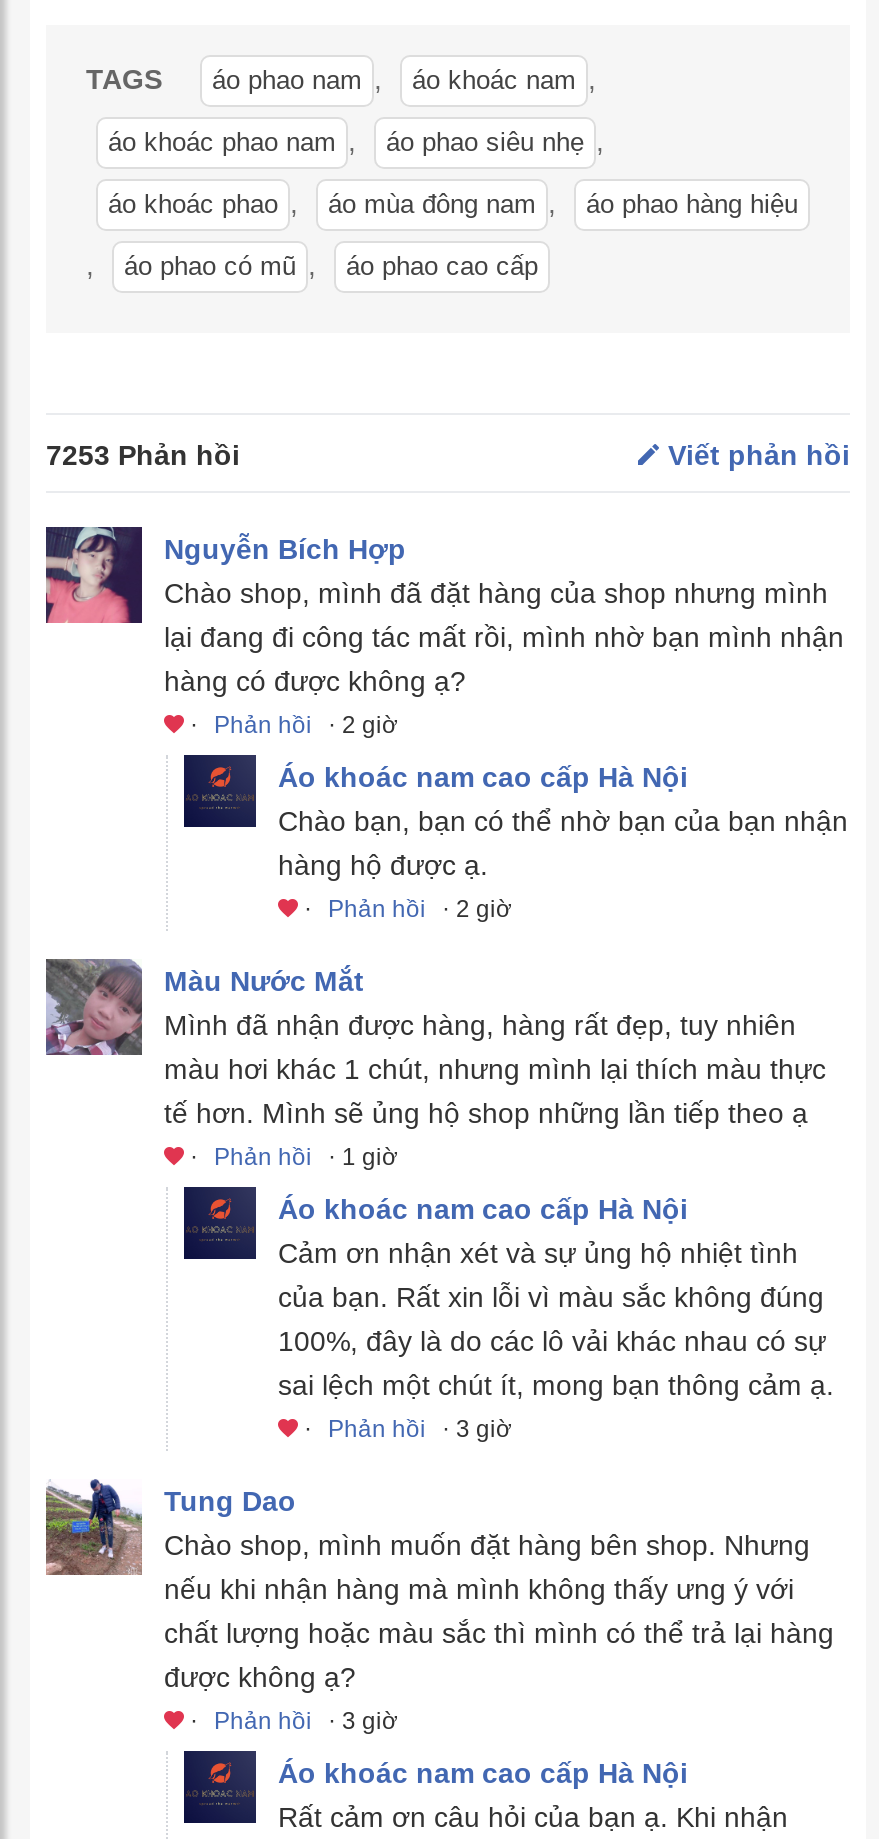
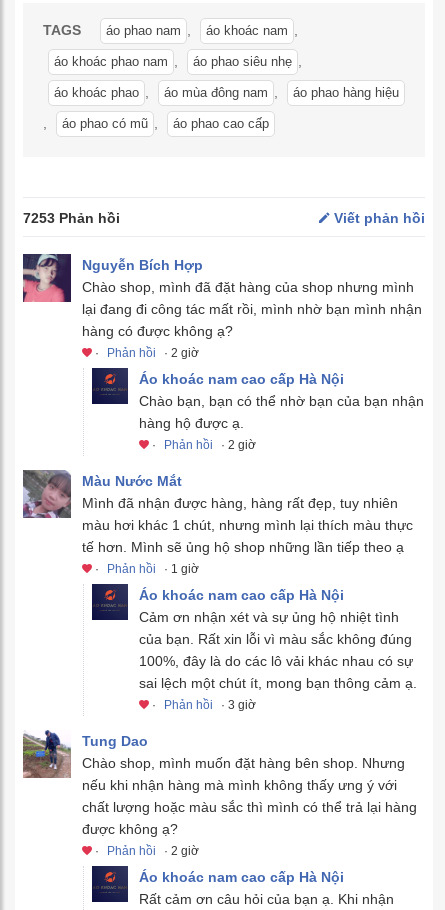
- · Phản hồi · 3 giờ
+ · Phản hồi · 2 giờ
